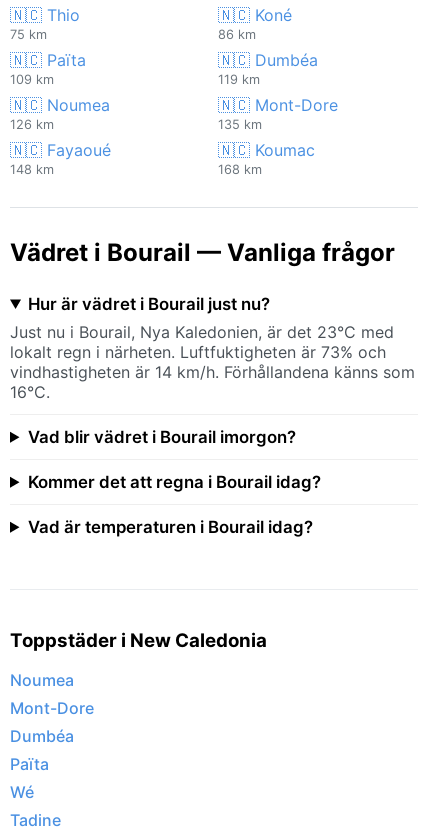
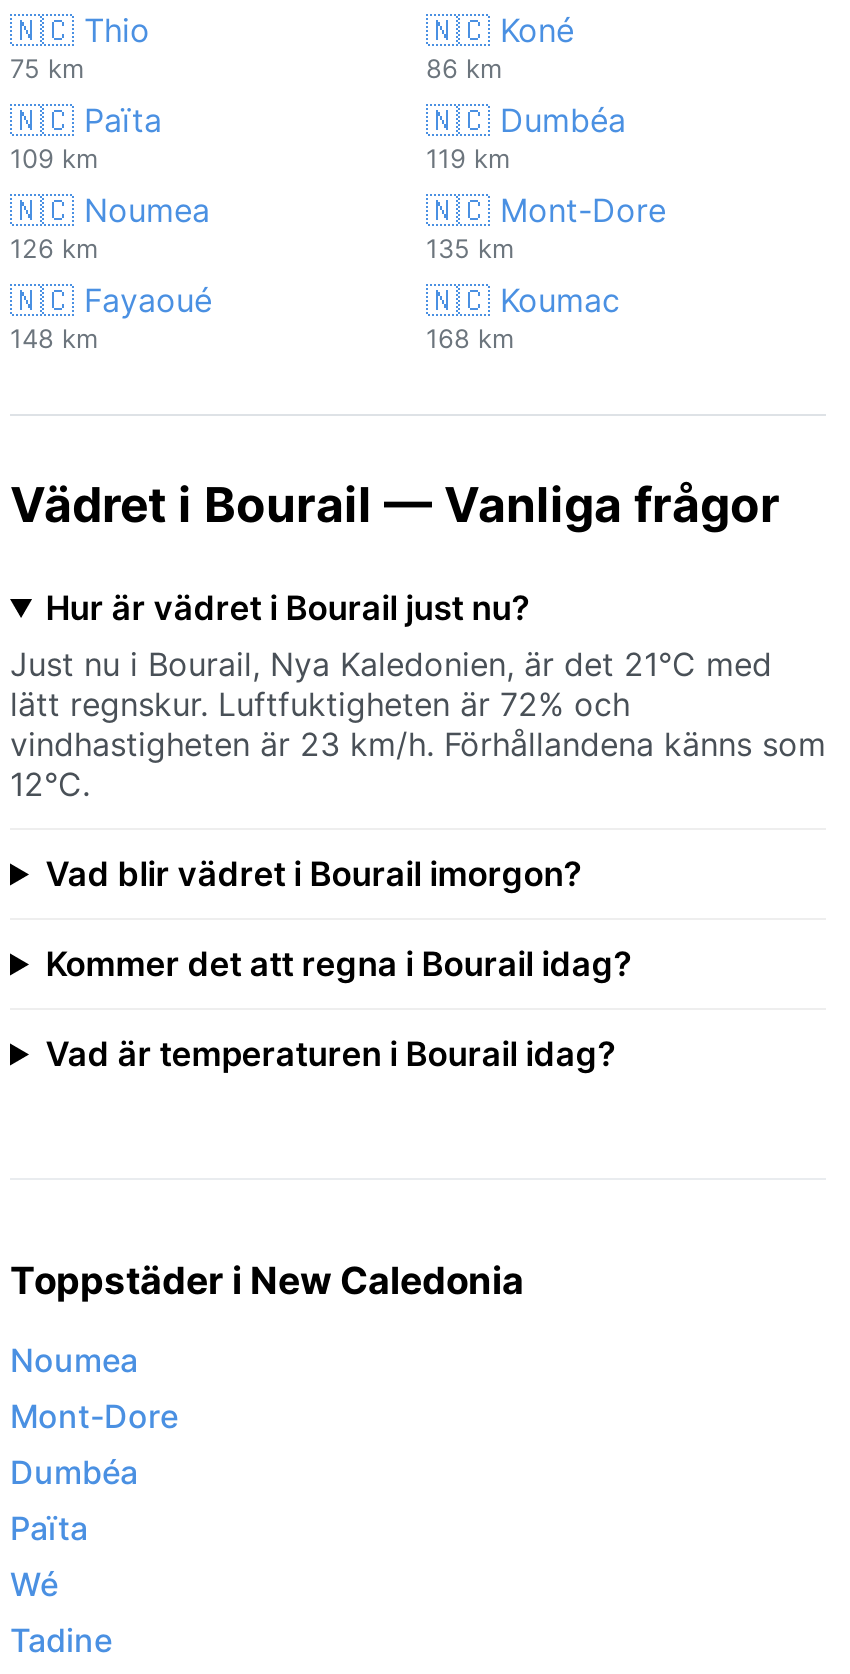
- Just nu i Bourail, Nya Kaledonien, är det 23°C med
- lokalt regn i närheten. Luftfuktigheten är 73% och
- vindhastigheten är 14 km/h. Förhållandena känns som
- 16°C.
+ Just nu i Bourail, Nya Kaledonien, är det 21°C med
+ lätt regnskur. Luftfuktigheten är 72% och
+ vindhastigheten är 23 km/h. Förhållandena känns som
+ 12°C.
